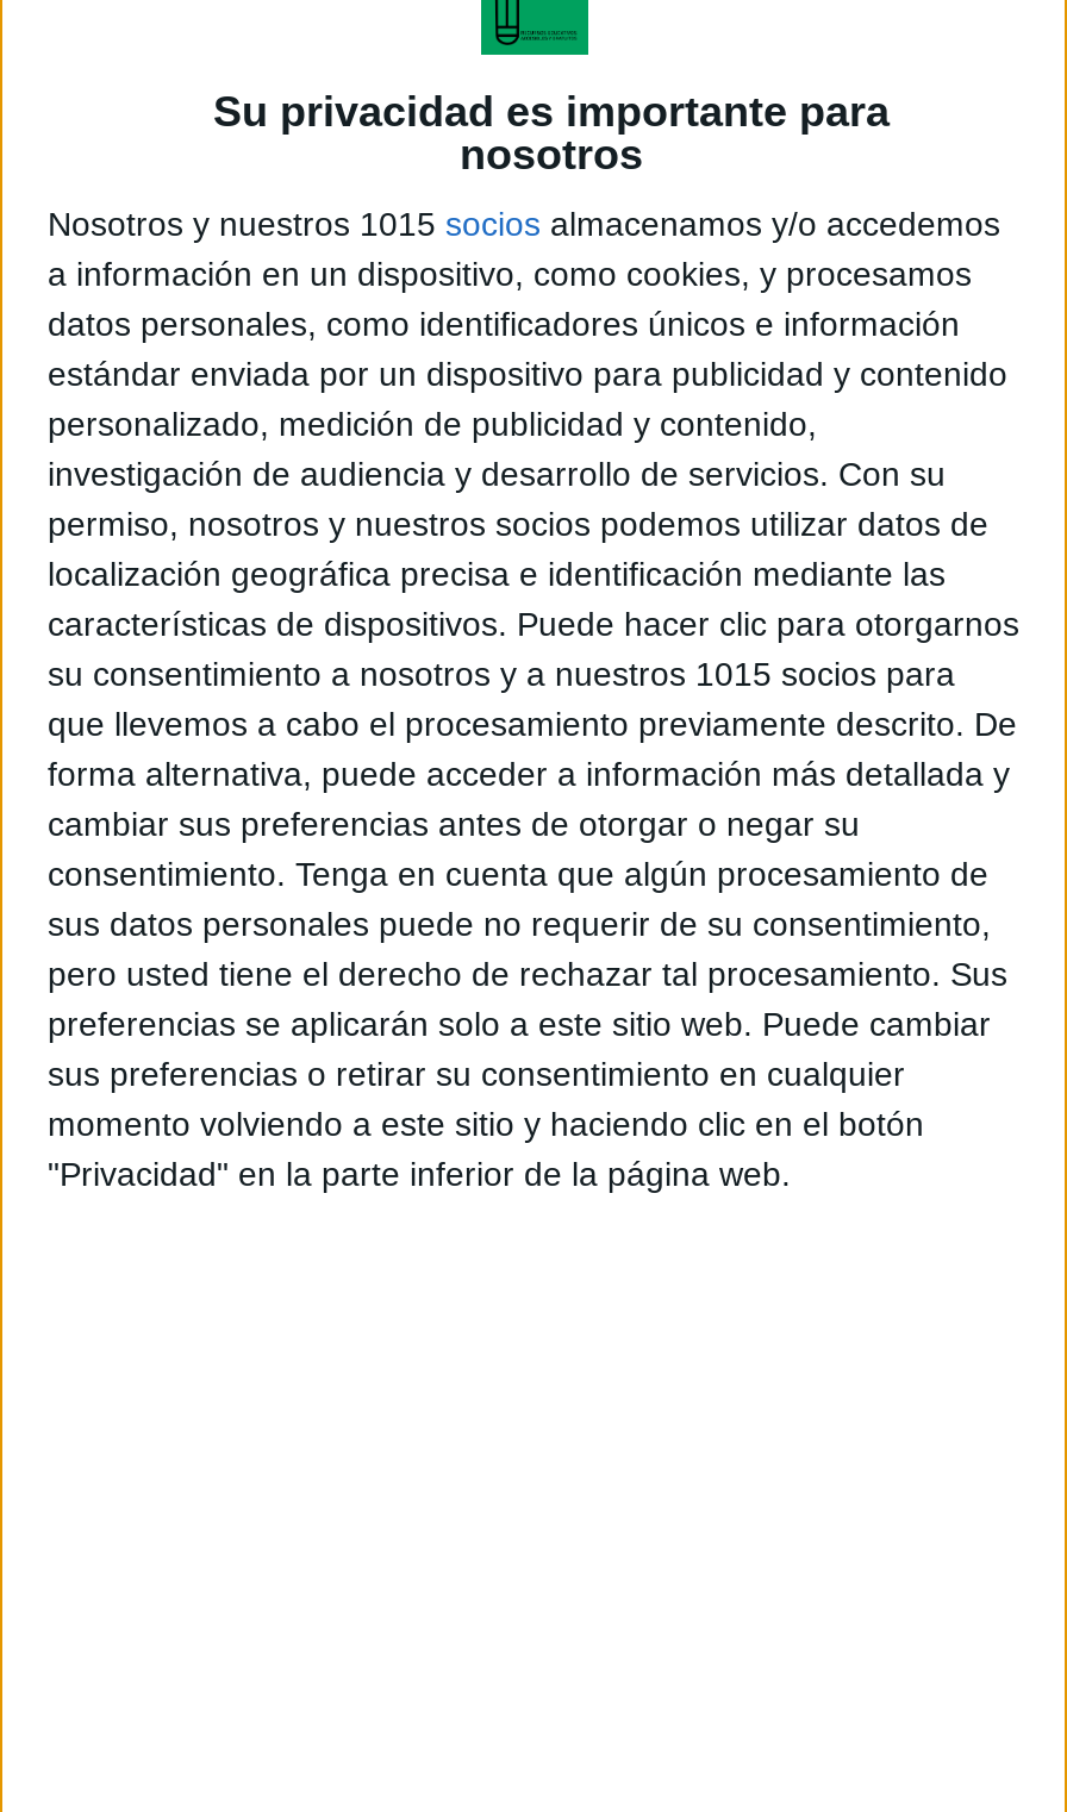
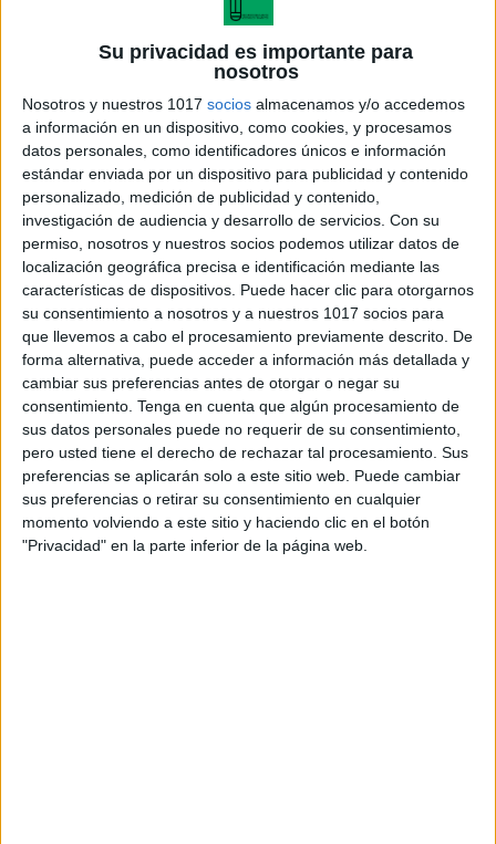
- Nosotros y nuestros 1015 socios almacenamos y/o accedemos
+ Nosotros y nuestros 1017 socios almacenamos y/o accedemos

- su consentimiento a nosotros y a nuestros 1015 socios para
+ su consentimiento a nosotros y a nuestros 1017 socios para
